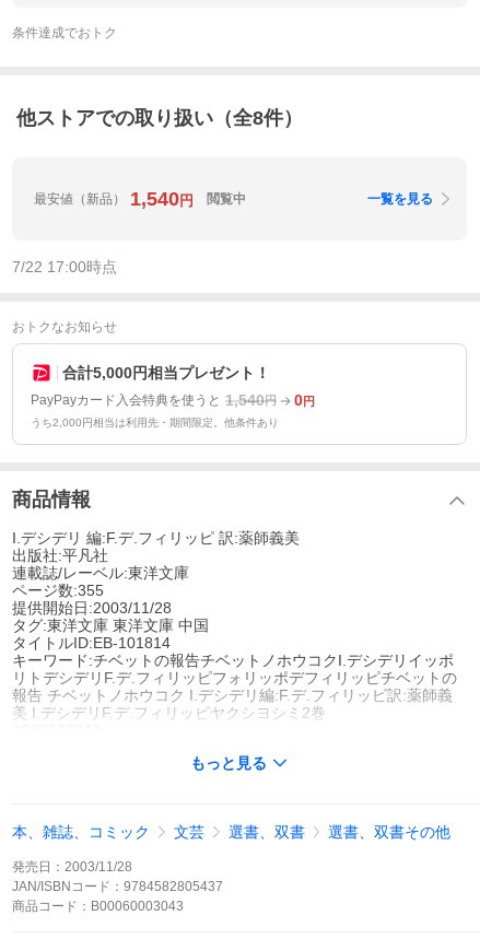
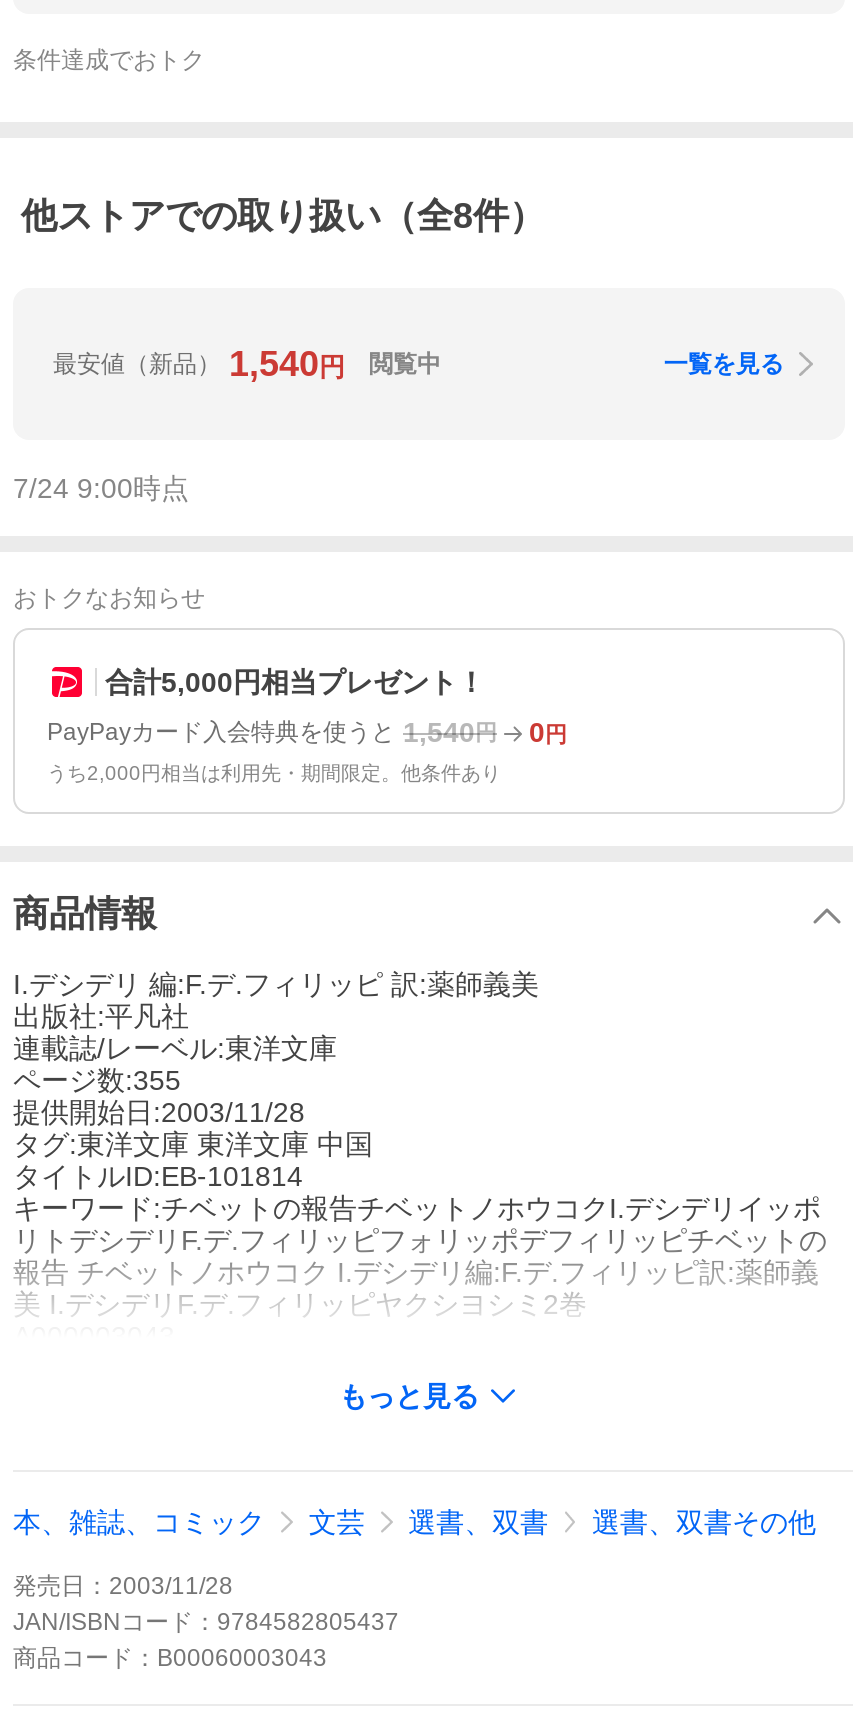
- 7/22 17:00時点
+ 7/24 9:00時点
